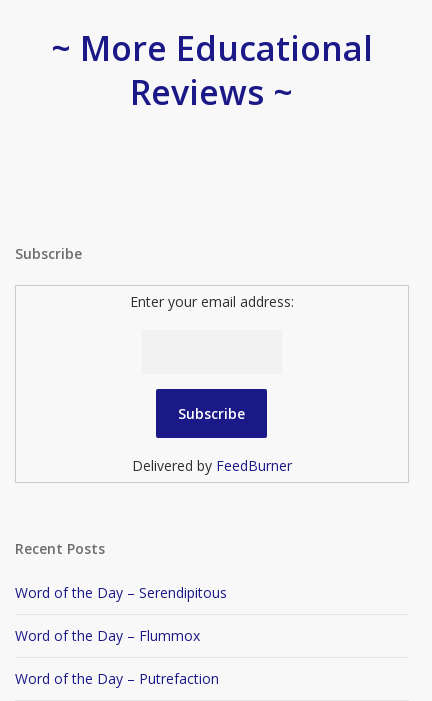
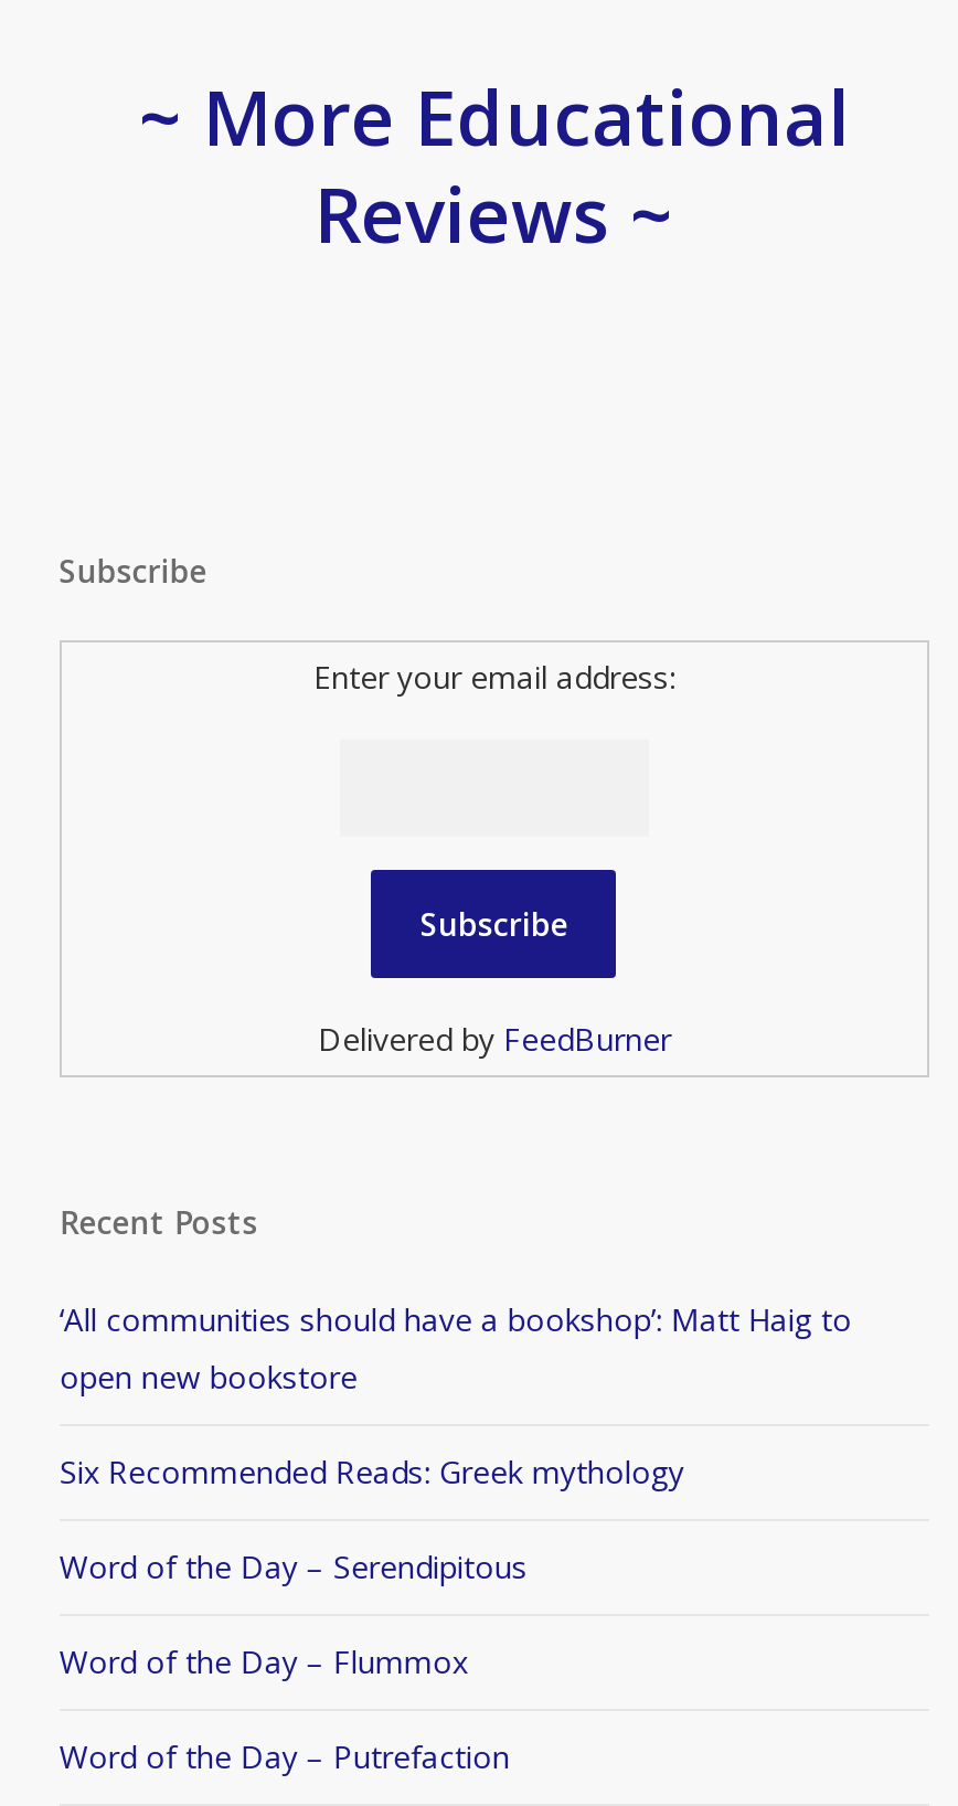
+ ‘All communities should have a bookshop’: Matt Haig to
+ open new bookstore
+ Six Recommended Reads: Greek mythology
